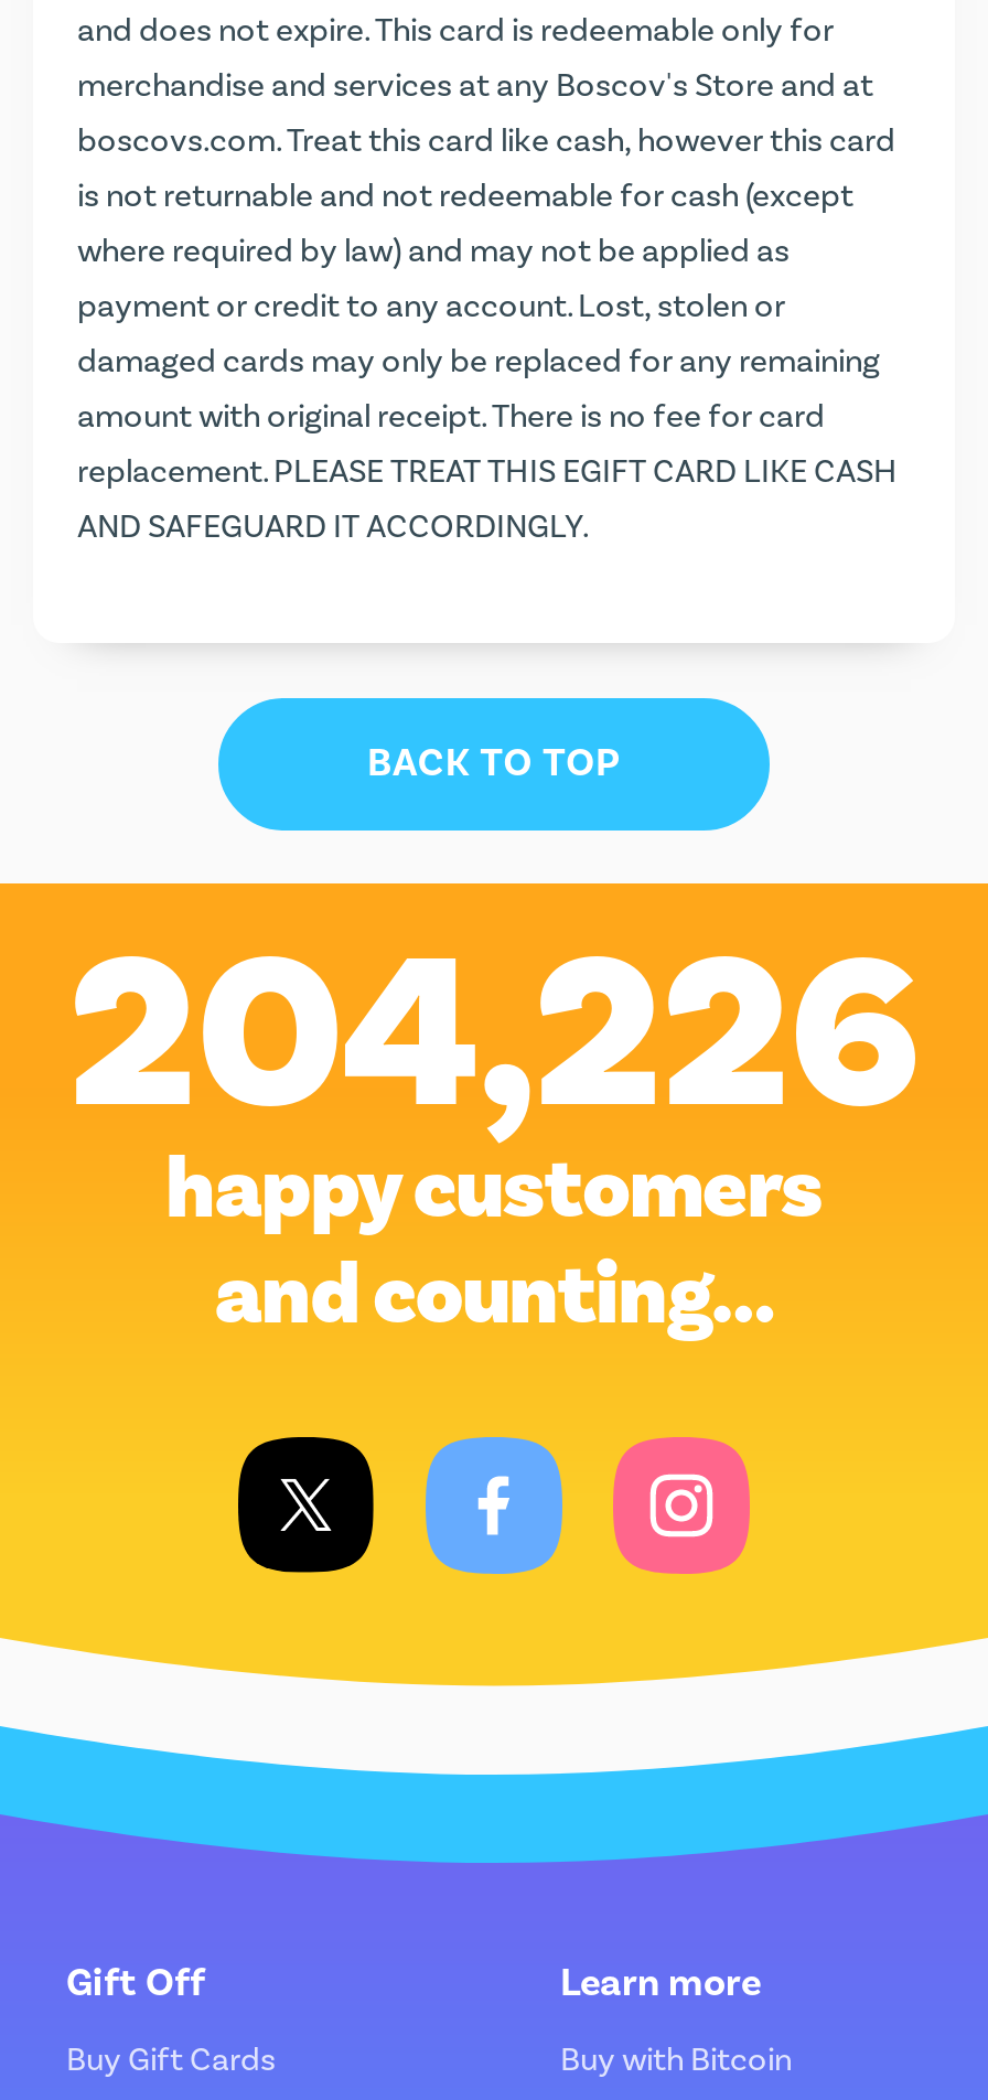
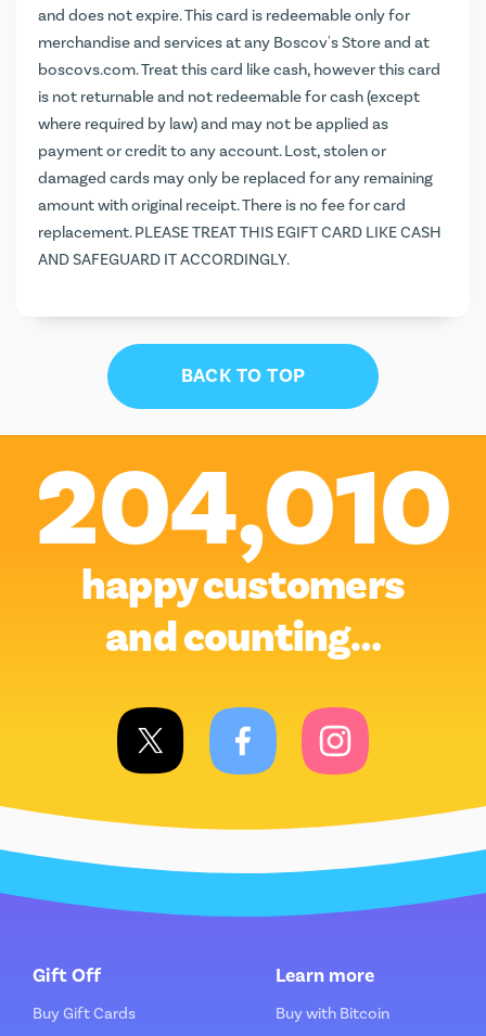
- 204,226
+ 204,010
